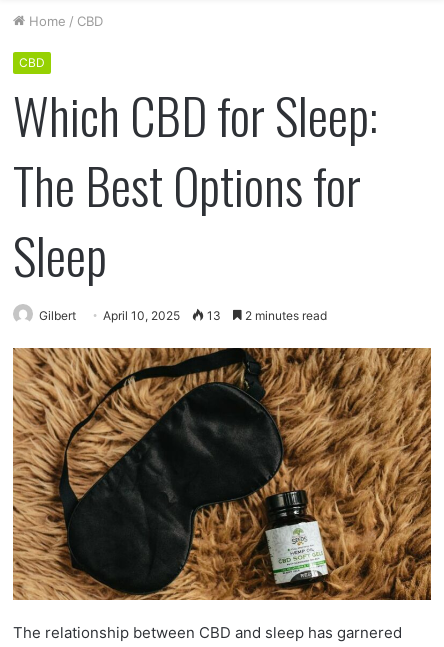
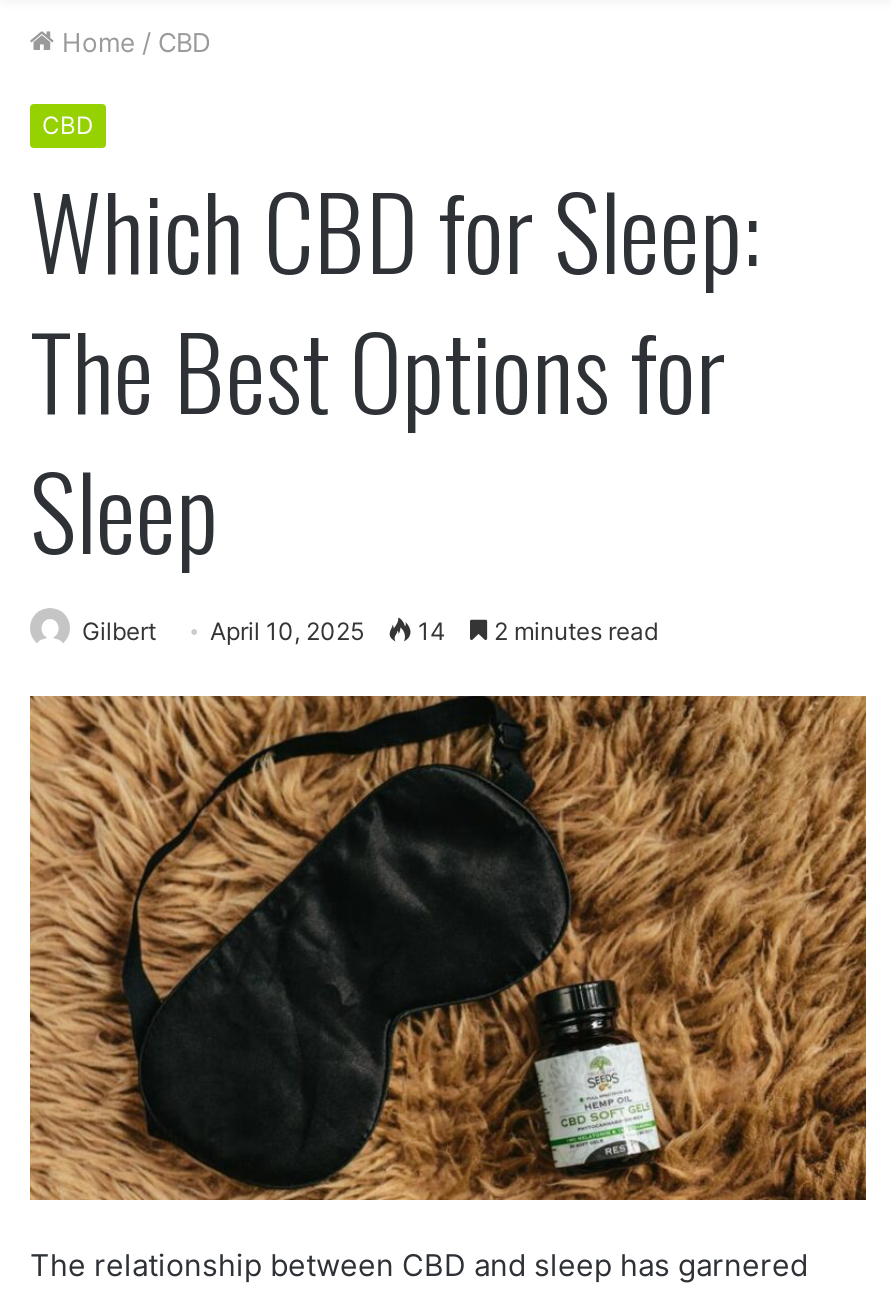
- Gilbert April 10, 2025 13 2 minutes read
+ Gilbert April 10, 2025 14 2 minutes read
